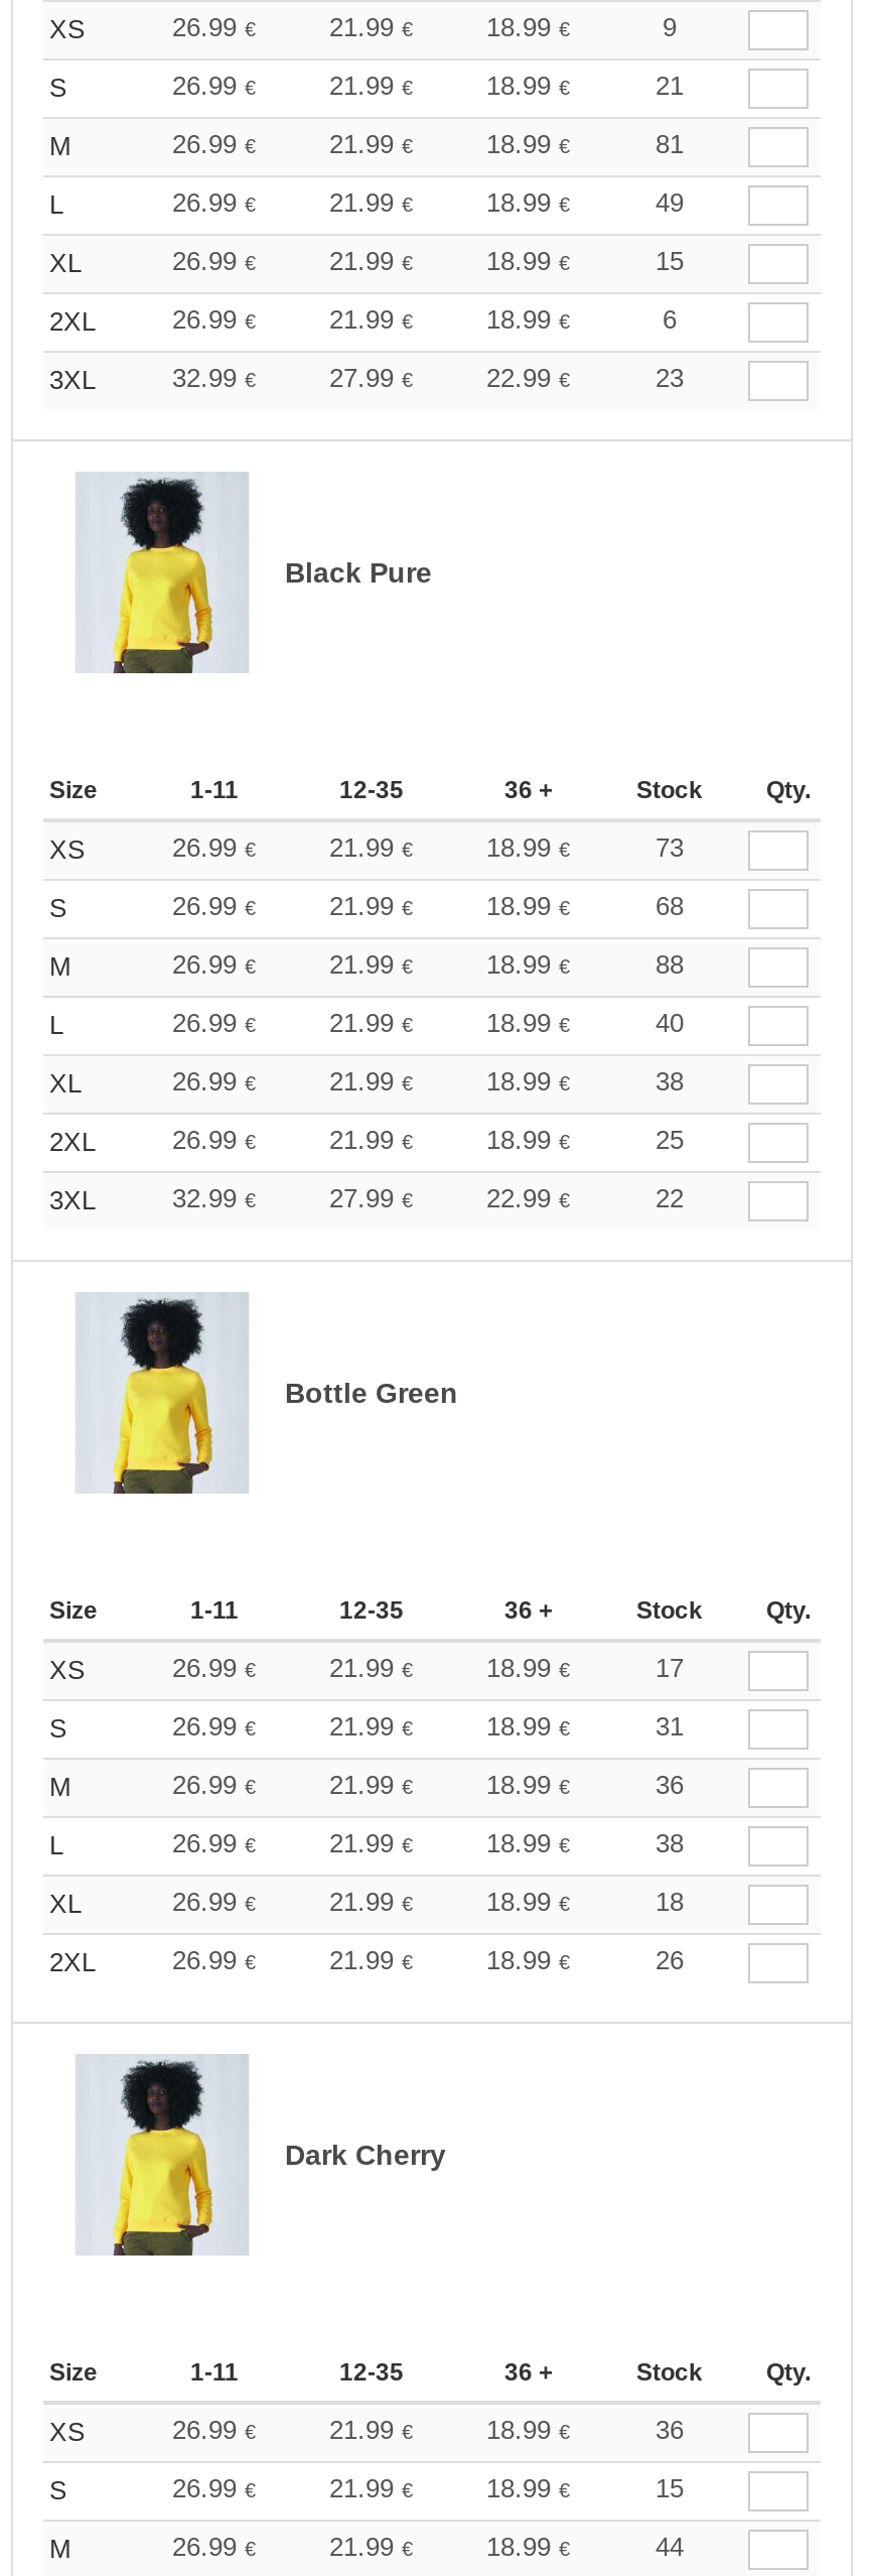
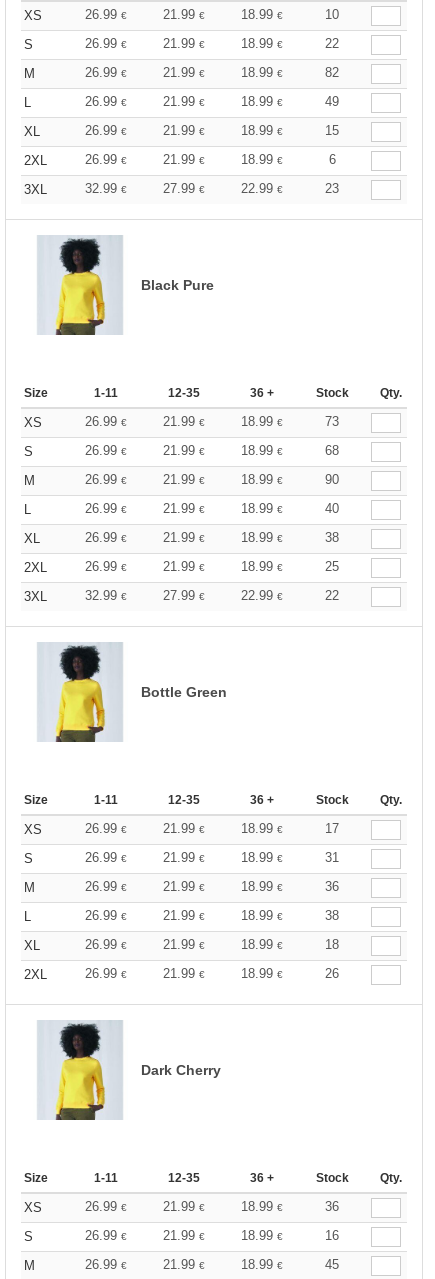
- 9
+ 10

- 21
+ 22

- 81
+ 82

- 88
+ 90

- 15
+ 16

- 44
+ 45
